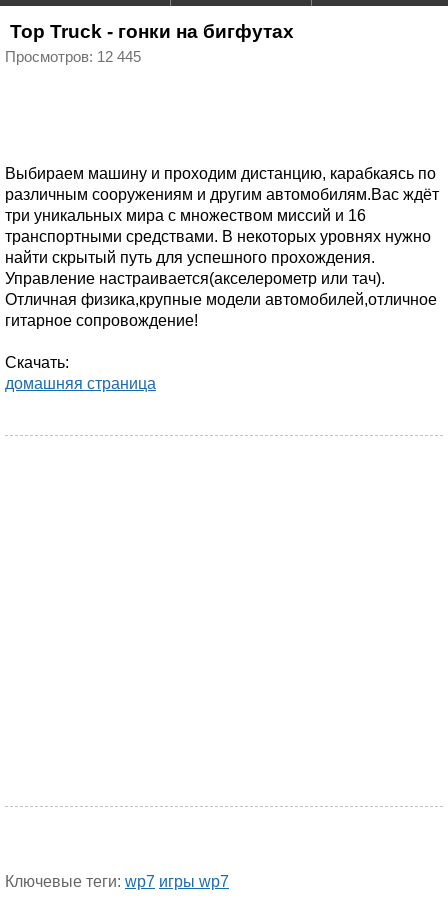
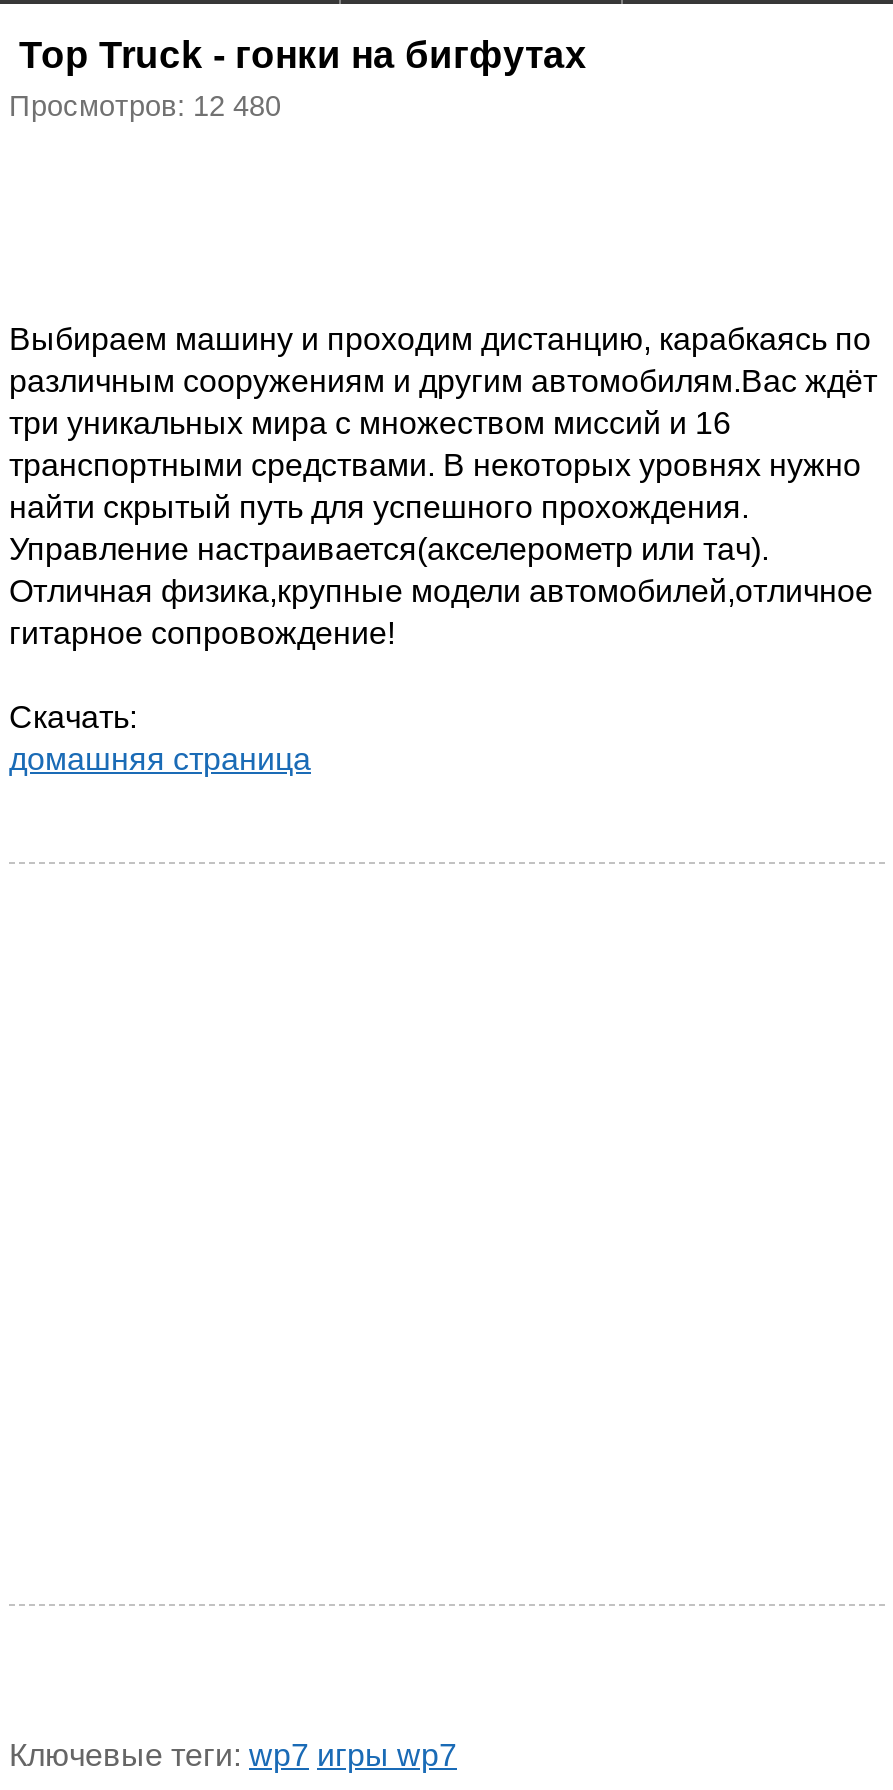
- Просмотров: 12 445
+ Просмотров: 12 480
